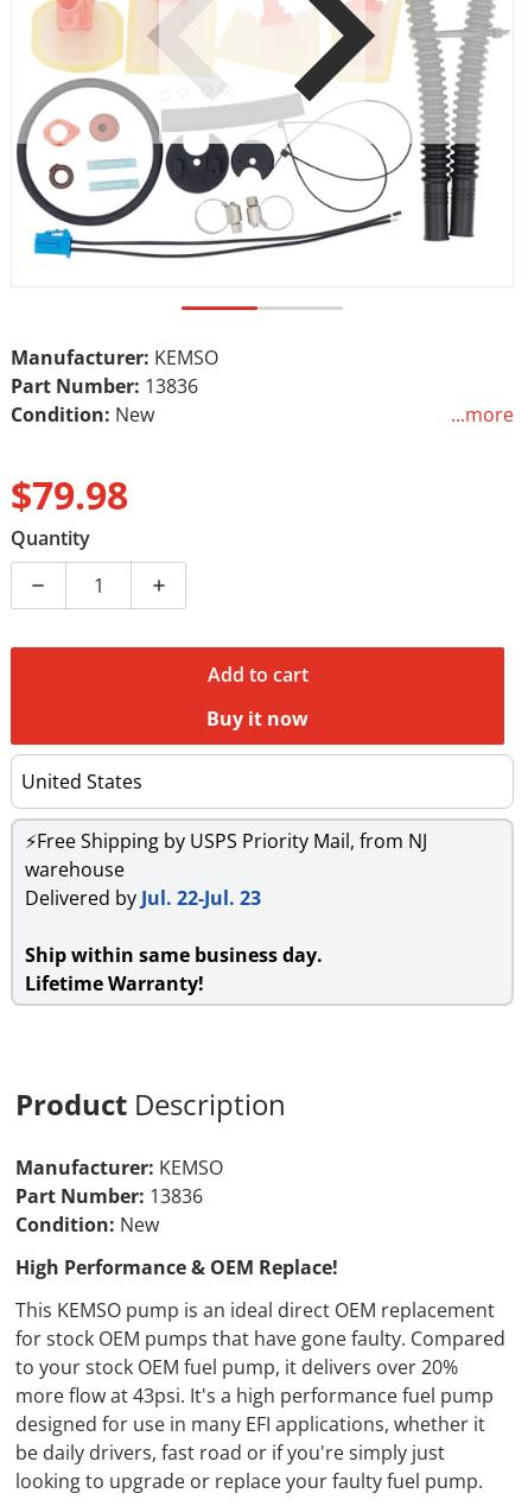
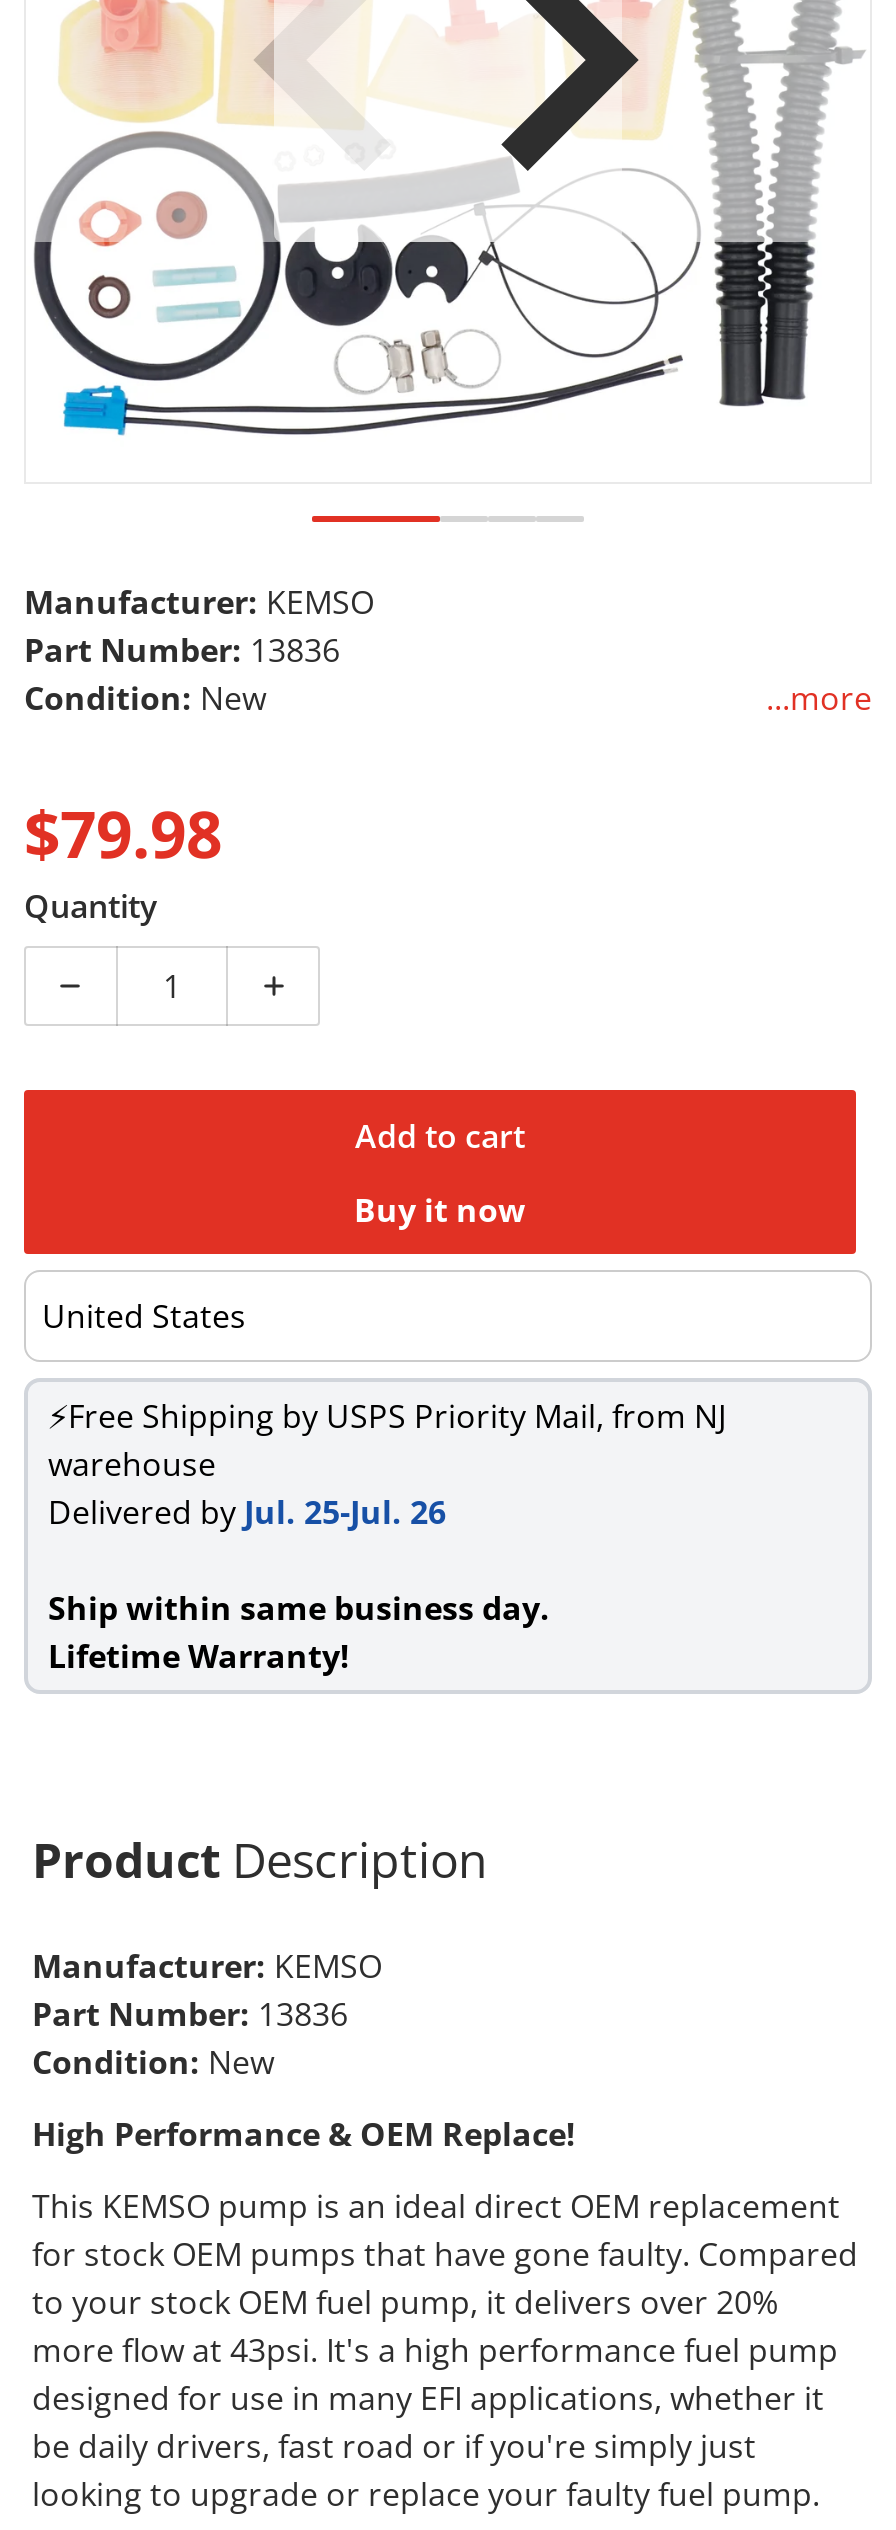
- Delivered by Jul. 22-Jul. 23
+ Delivered by Jul. 25-Jul. 26
